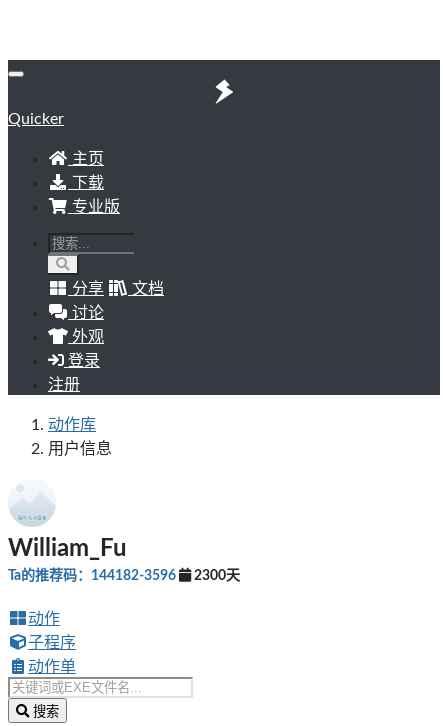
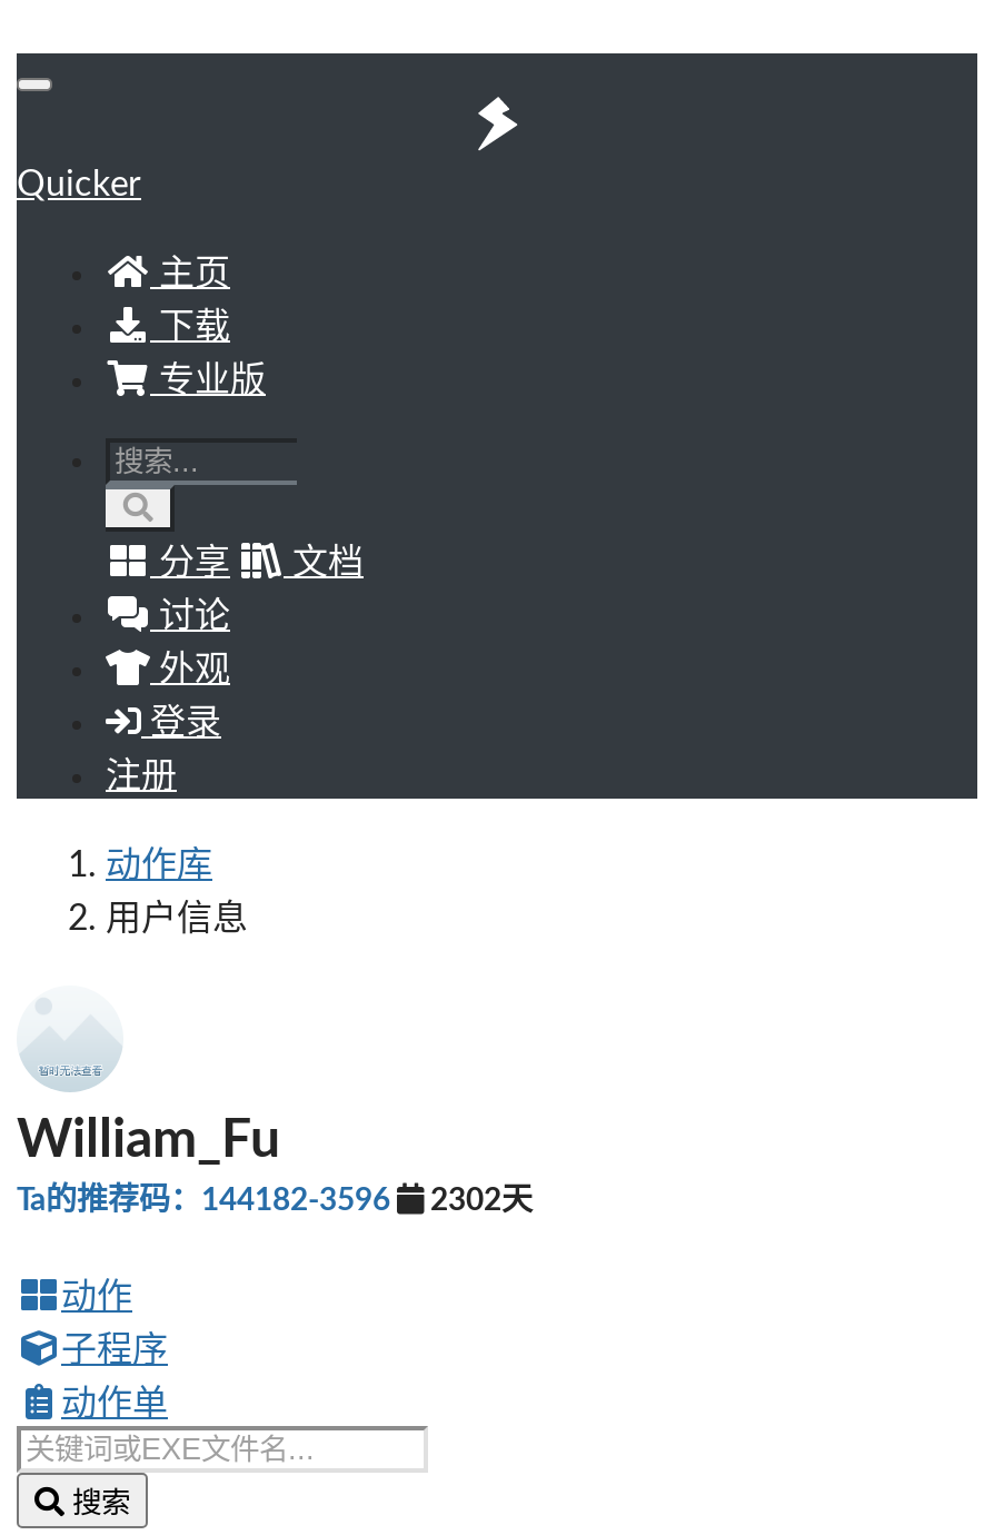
- Ta的推荐码：144182-3596 2300天
+ Ta的推荐码：144182-3596 2302天
